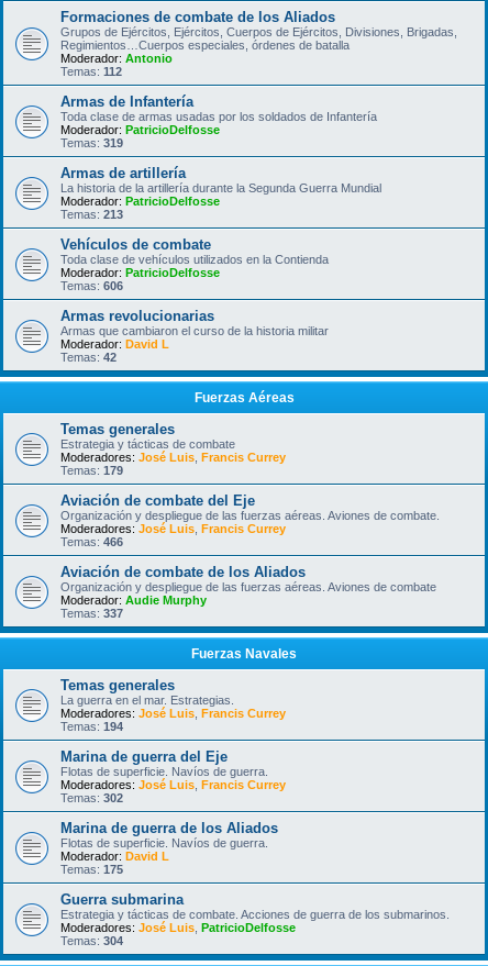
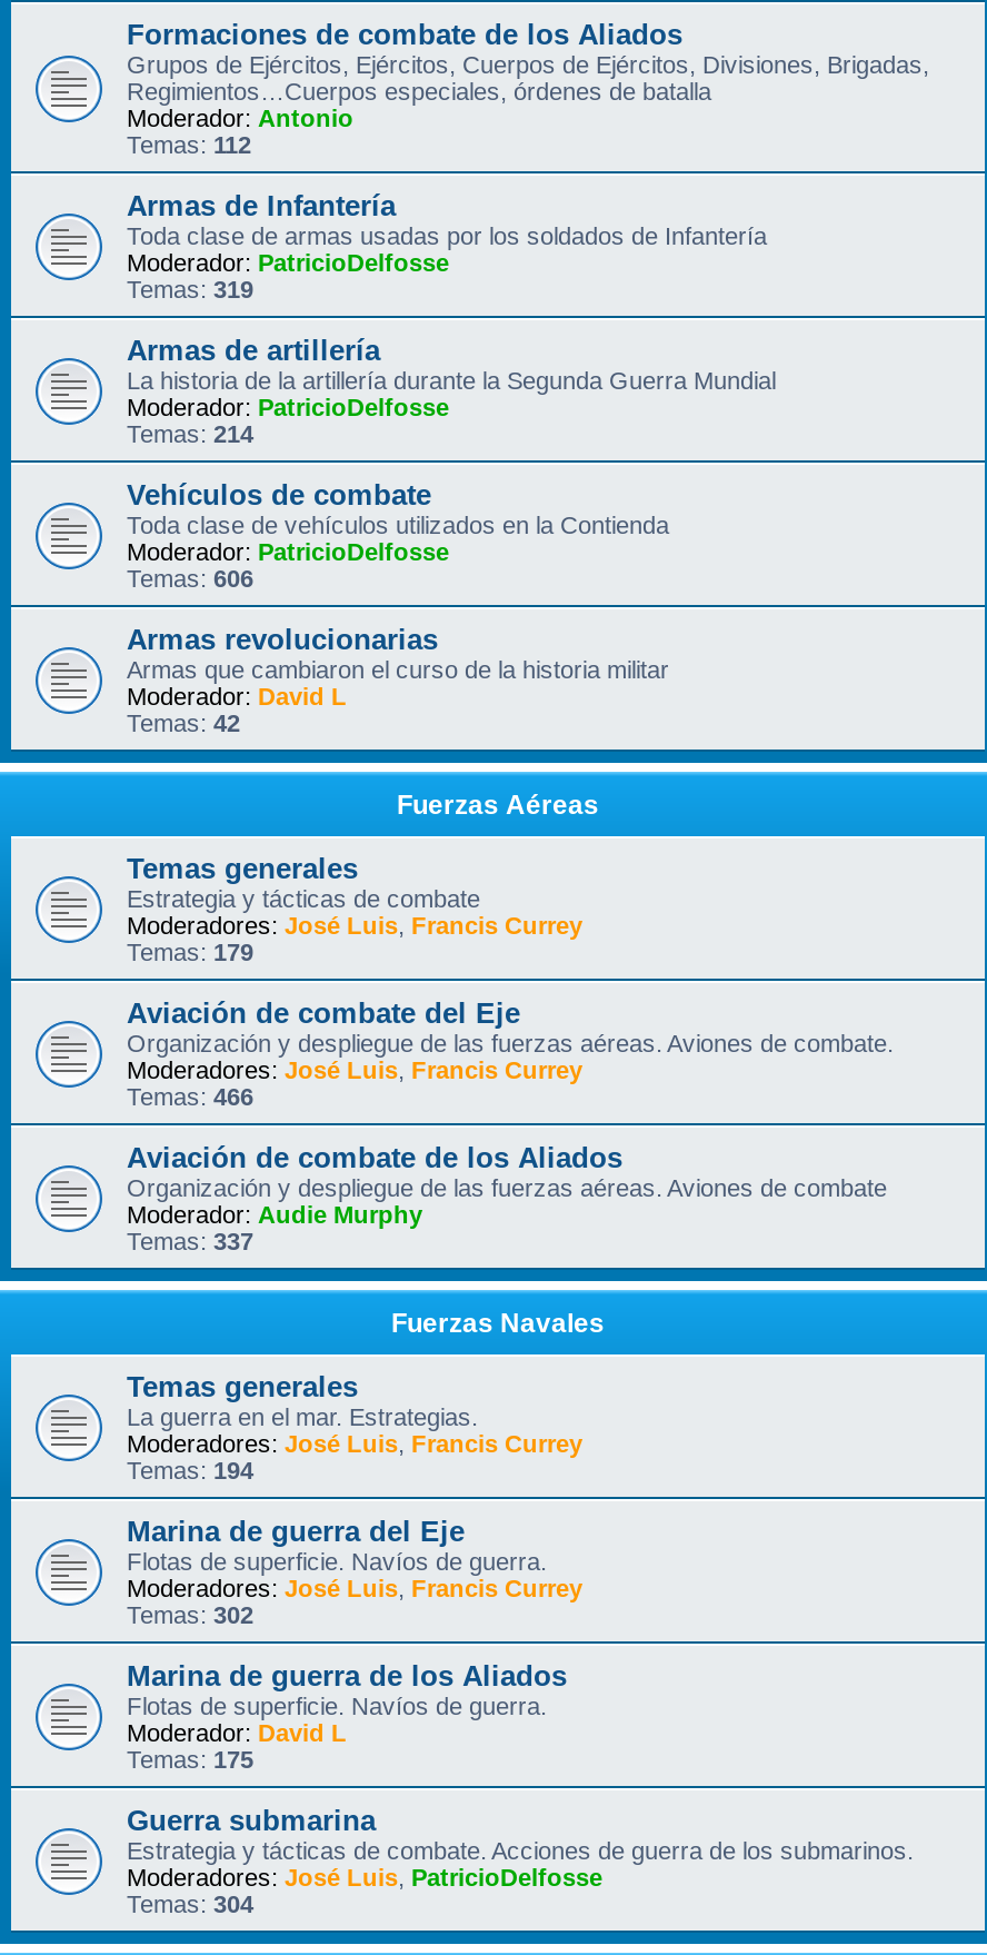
- Temas: 213
+ Temas: 214
